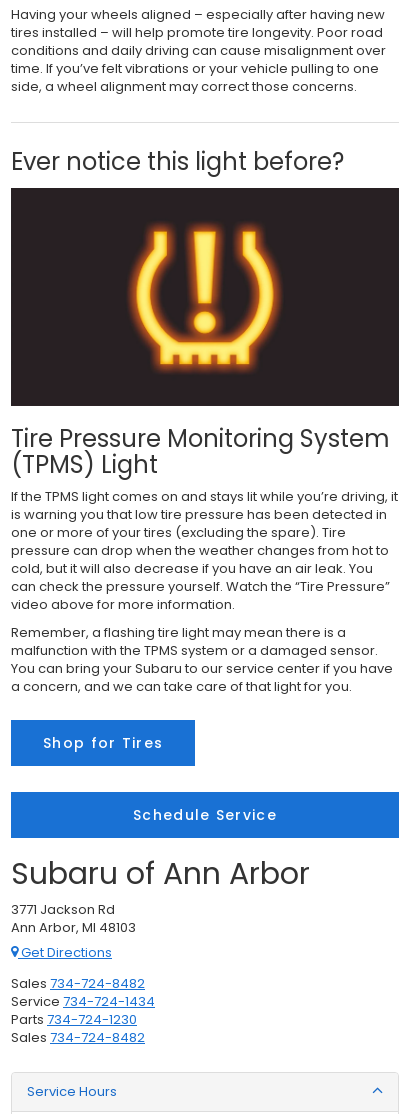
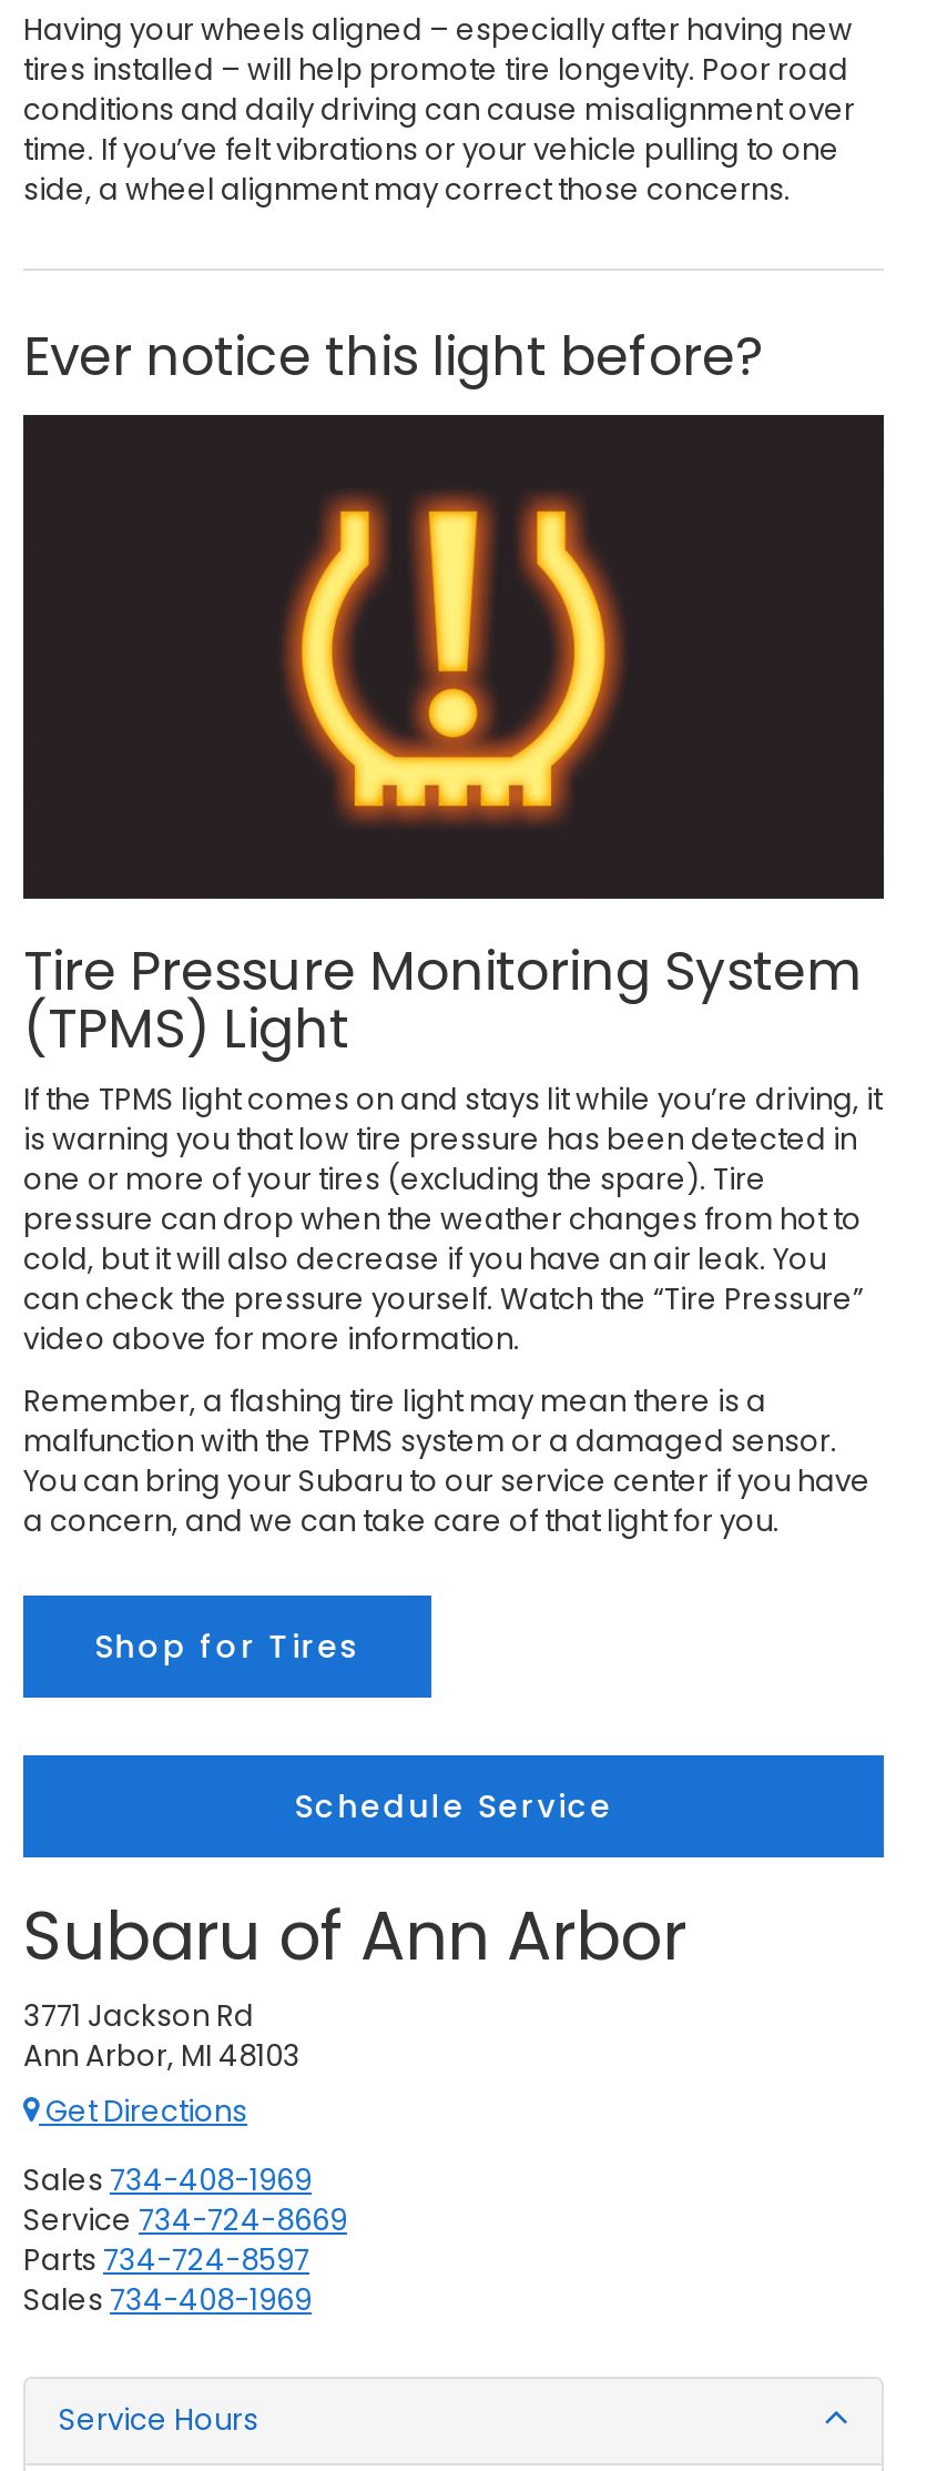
- Sales 734-724-8482
+ Sales 734-408-1969

- Service 734-724-1434
+ Service 734-724-8669

- Parts 734-724-1230
+ Parts 734-724-8597

- Sales 734-724-8482
+ Sales 734-408-1969
